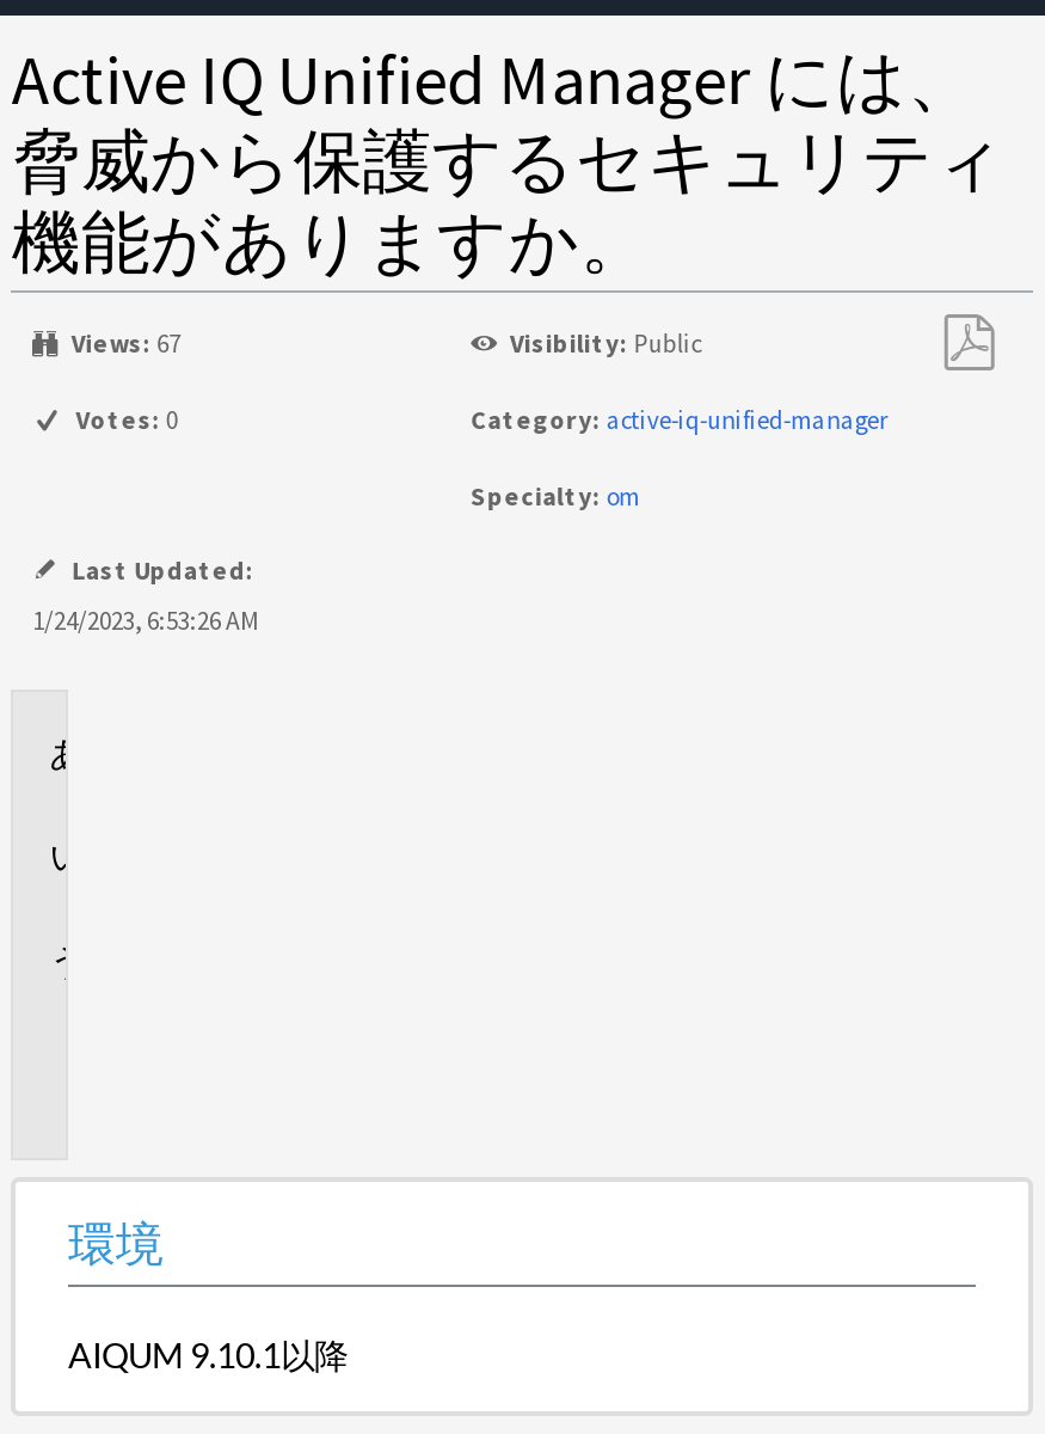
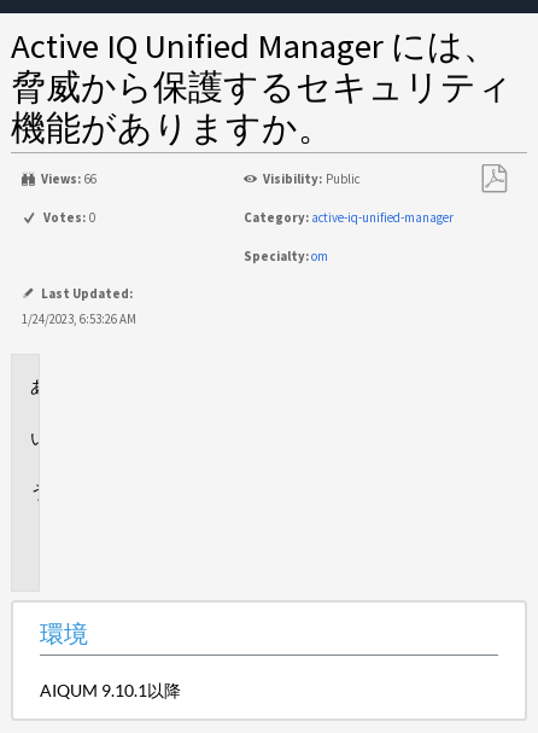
- Views: 67
+ Views: 66
